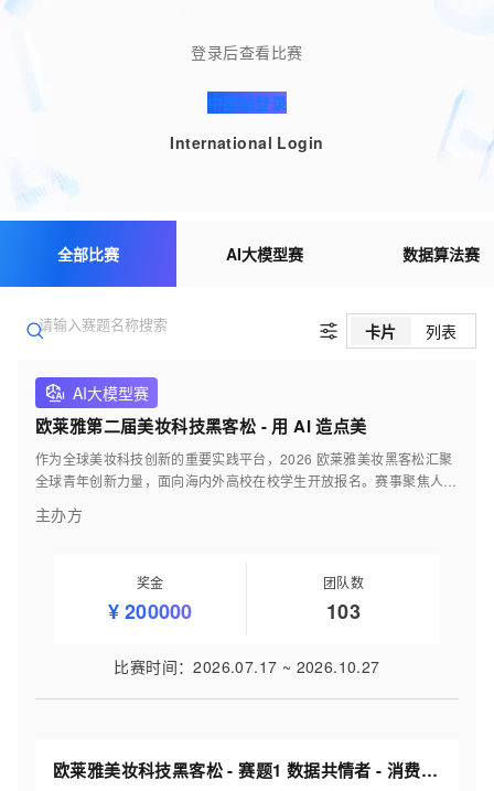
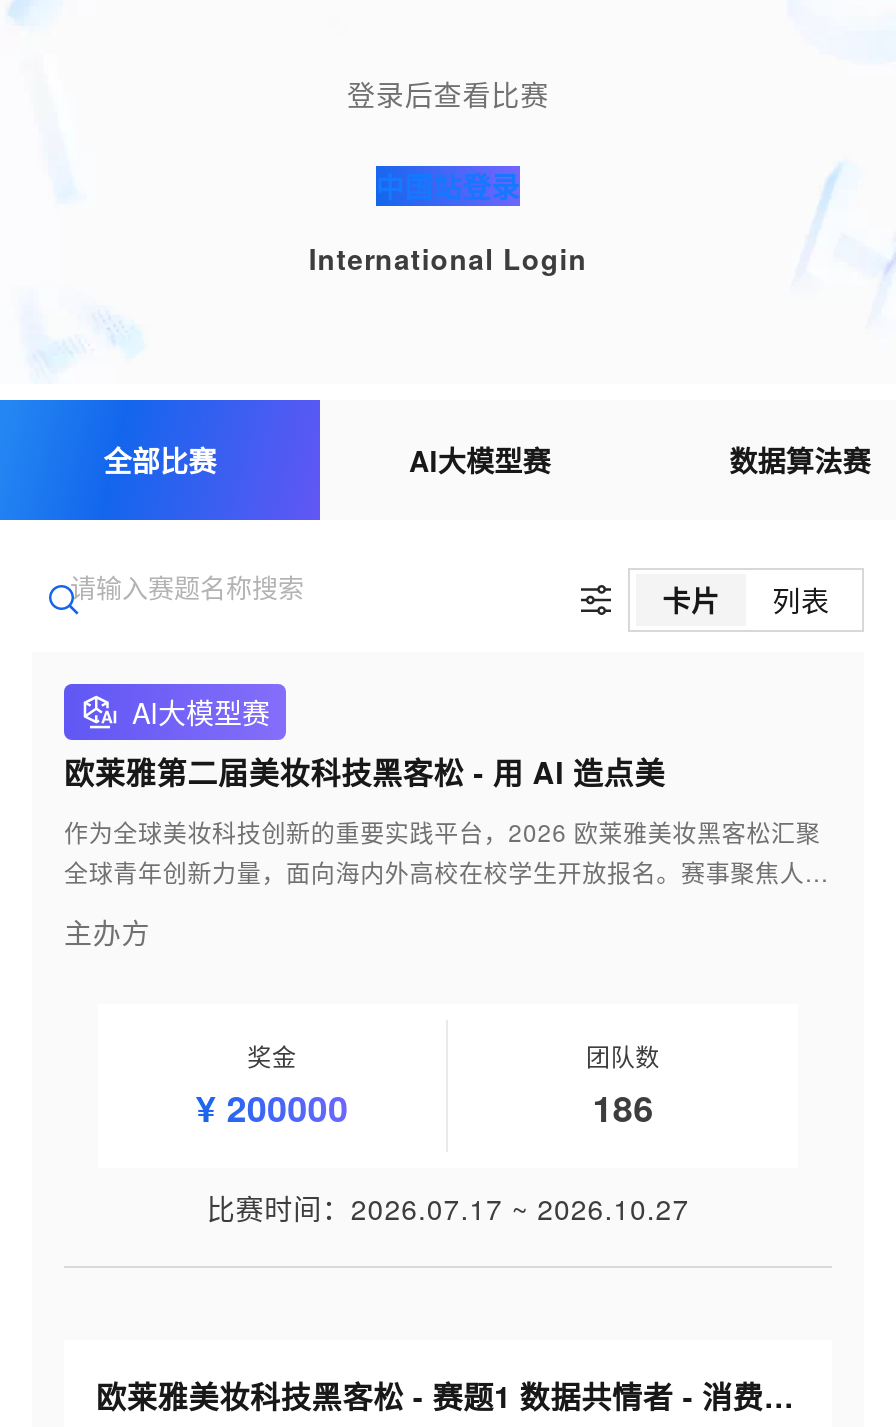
- 103
+ 186
